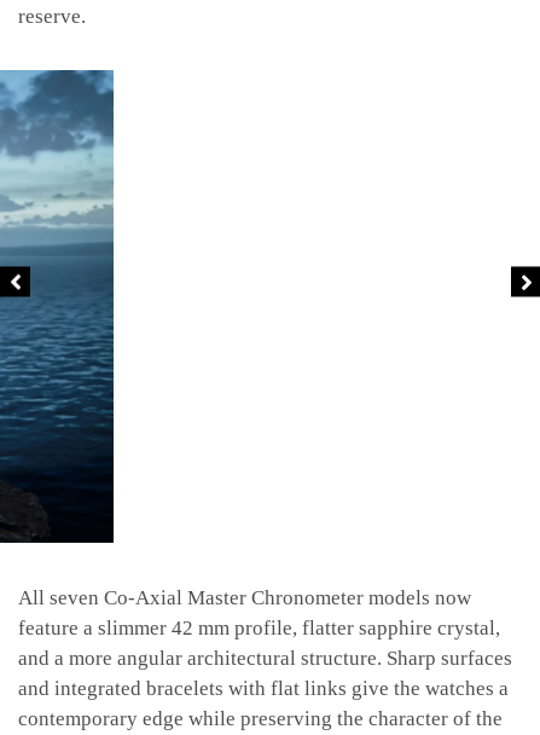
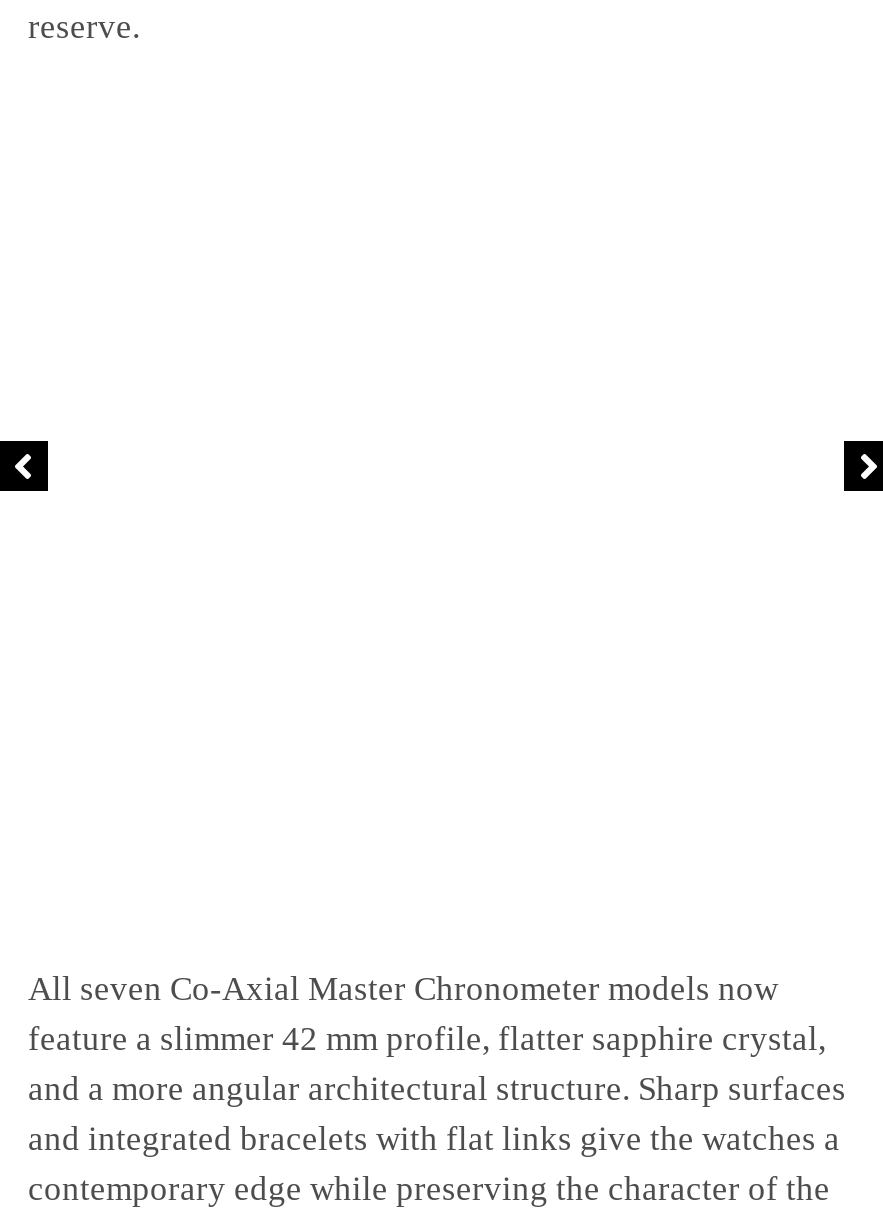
- [image]
